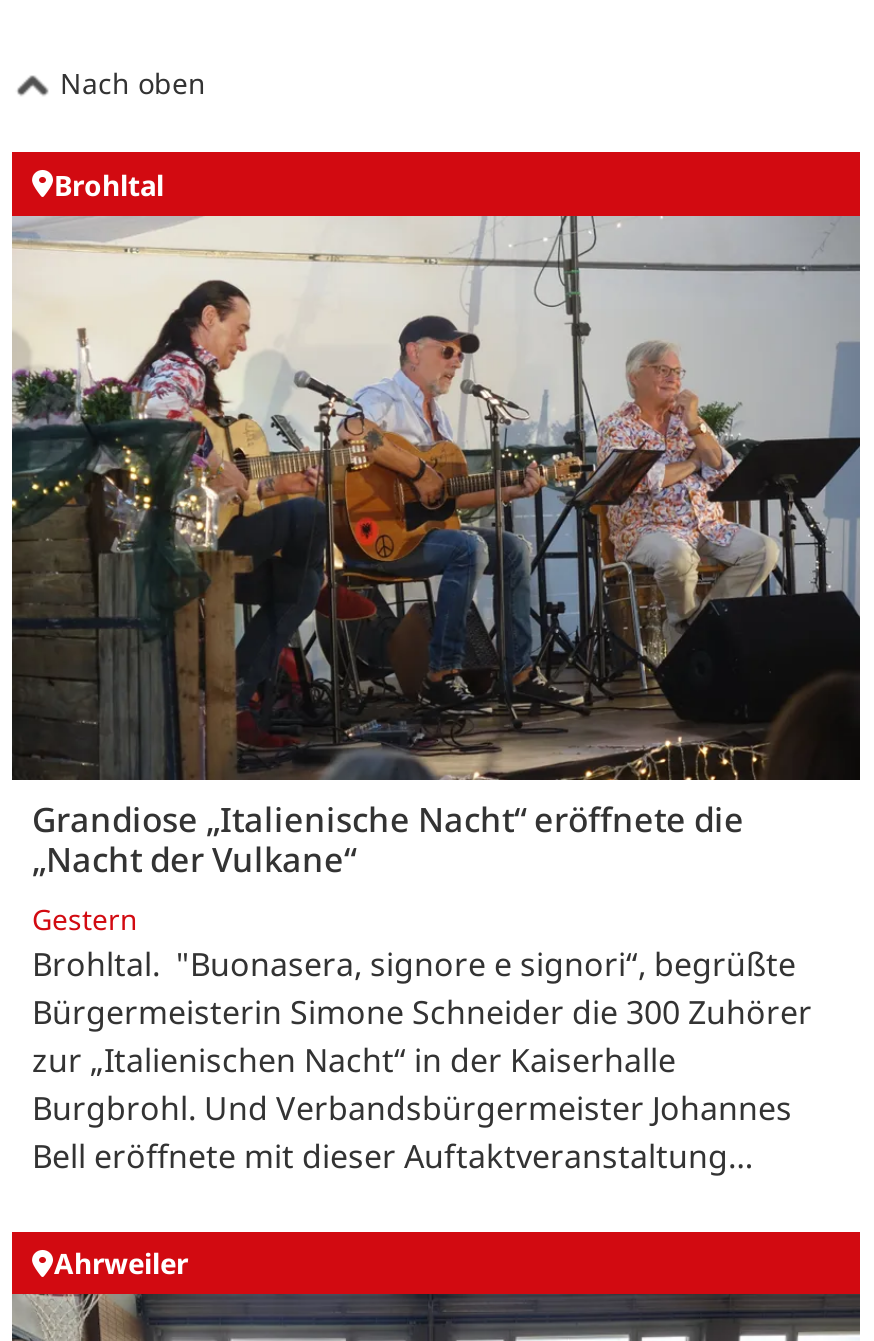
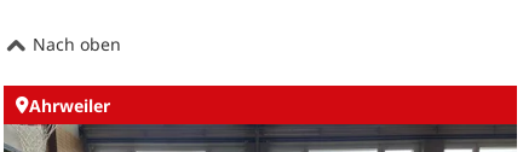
- Brohltal

- [image]
- Grandiose „Italienische Nacht“ eröffnete die
- „Nacht der Vulkane“
- Gestern
- Brohltal. "Buonasera, signore e signori“, begrüßte
- Bürgermeisterin Simone Schneider die 300 Zuhörer
- zur „Italienischen Nacht“ in der Kaiserhalle
- Burgbrohl. Und Verbandsbürgermeister Johannes
- Bell eröffnete mit dieser Auftaktveranstaltung…
